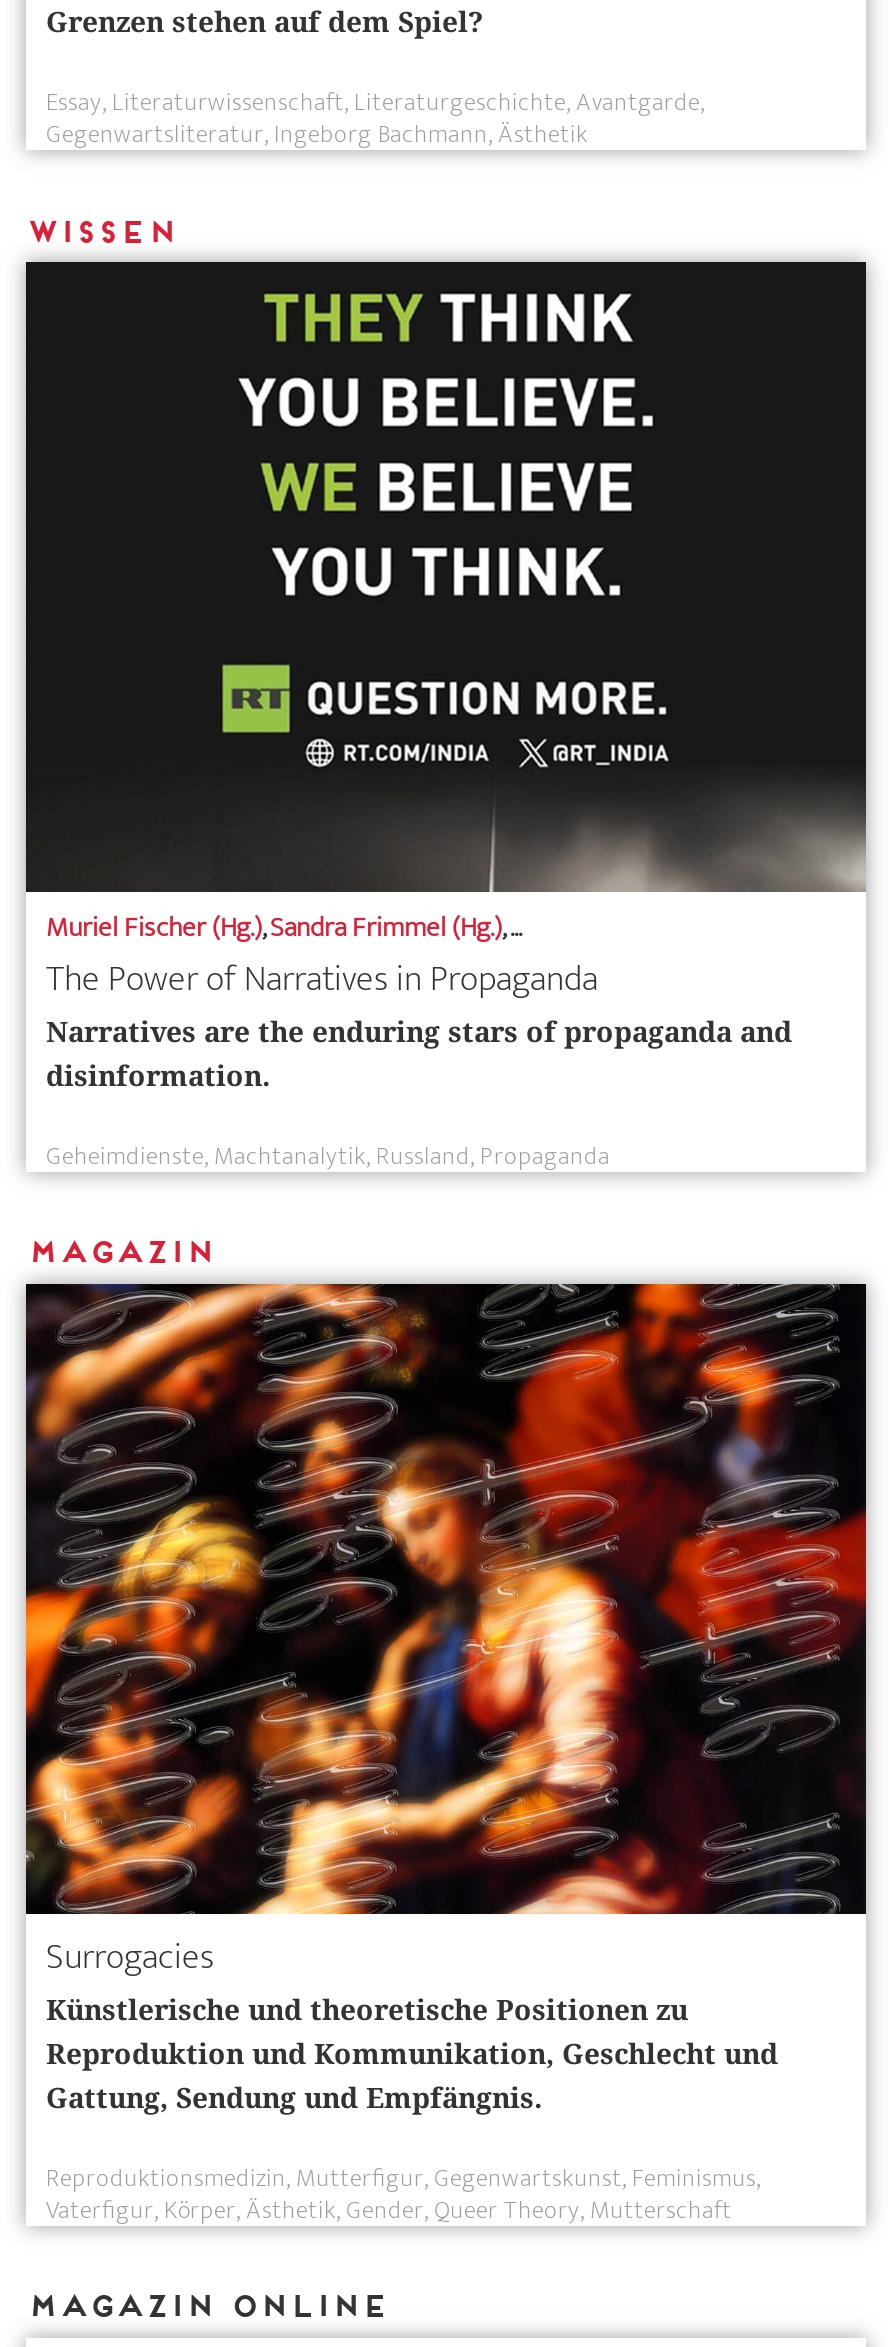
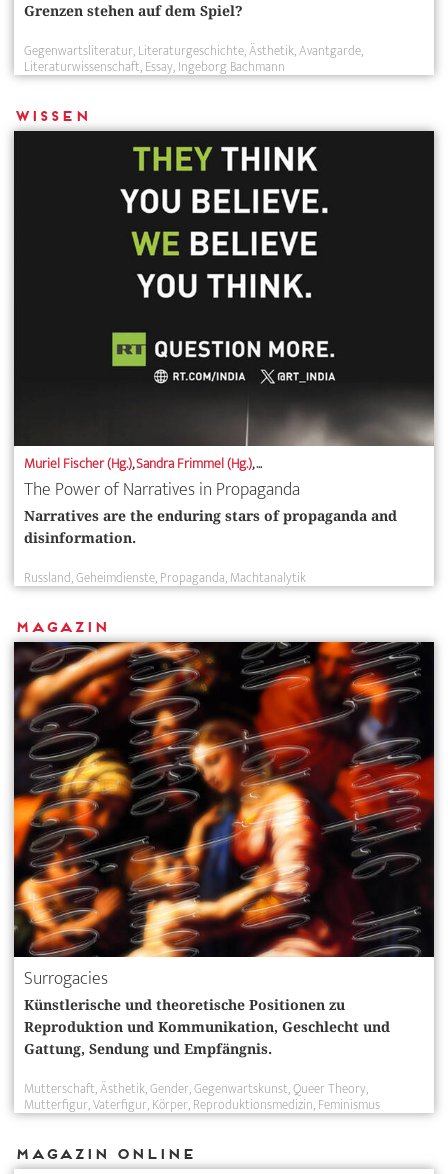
- Essay Literaturwissenschaft Literaturgeschichte Avantgarde
- Gegenwartsliteratur Ingeborg Bachmann Ästhetik
+ Gegenwartsliteratur Literaturgeschichte Ästhetik Avantgarde
+ Literaturwissenschaft Essay Ingeborg Bachmann

- Geheimdienste Machtanalytik Russland Propaganda
+ Russland Geheimdienste Propaganda Machtanalytik

- Reproduktionsmedizin Mutterfigur Gegenwartskunst Feminismus
- Vaterfigur Körper Ästhetik Gender Queer Theory Mutterschaft
+ Mutterschaft Ästhetik Gender Gegenwartskunst Queer Theory
+ Mutterfigur Vaterfigur Körper Reproduktionsmedizin Feminismus
